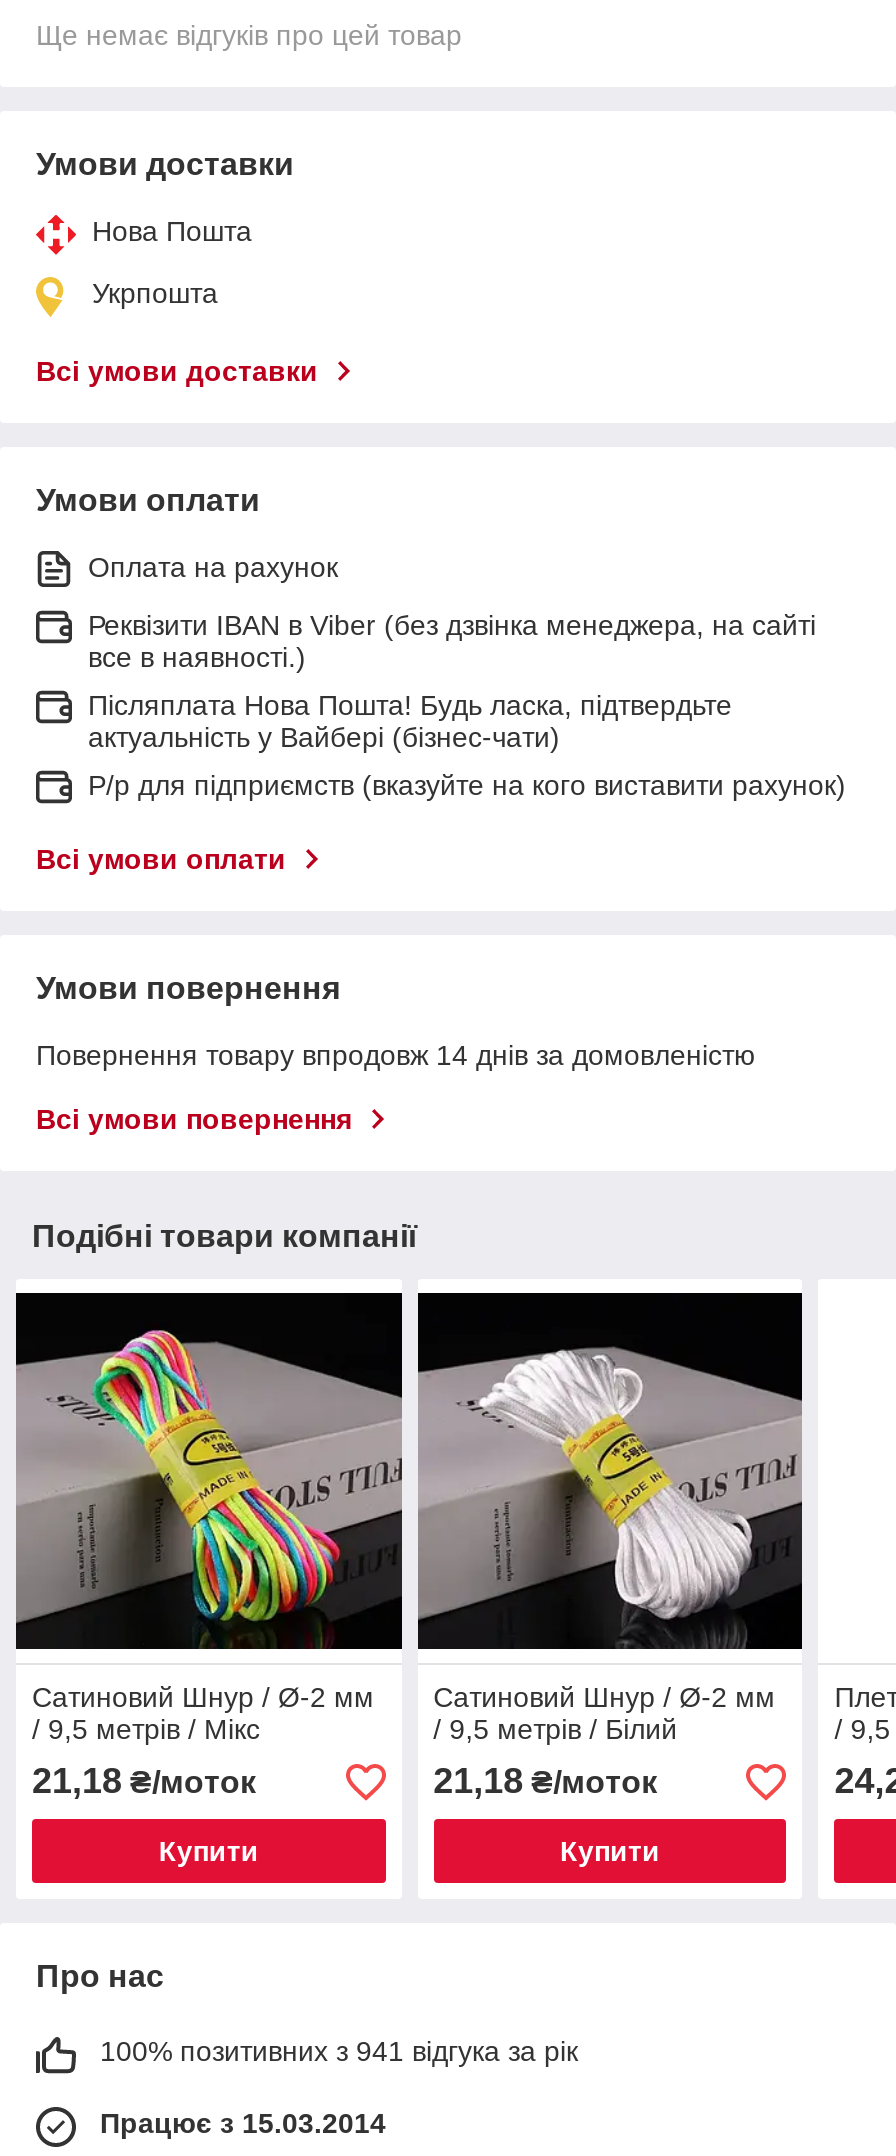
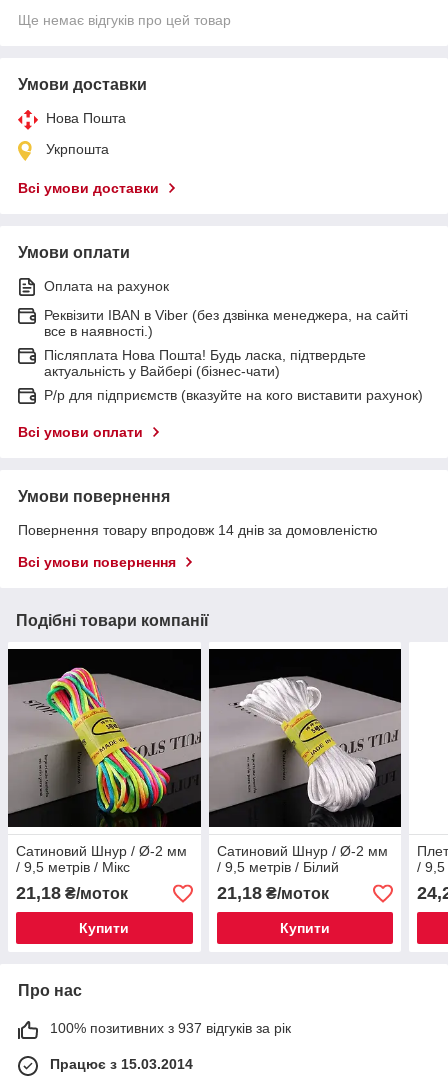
- 100% позитивних з 941 відгука за рік
+ 100% позитивних з 937 відгуків за рік
